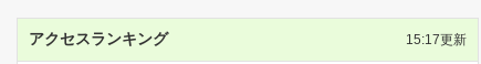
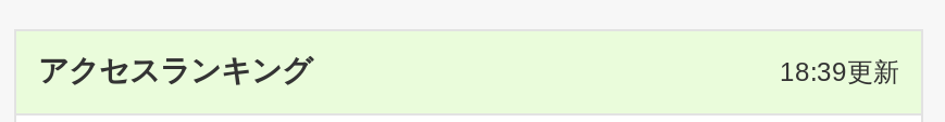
- 15:17更新
+ 18:39更新
